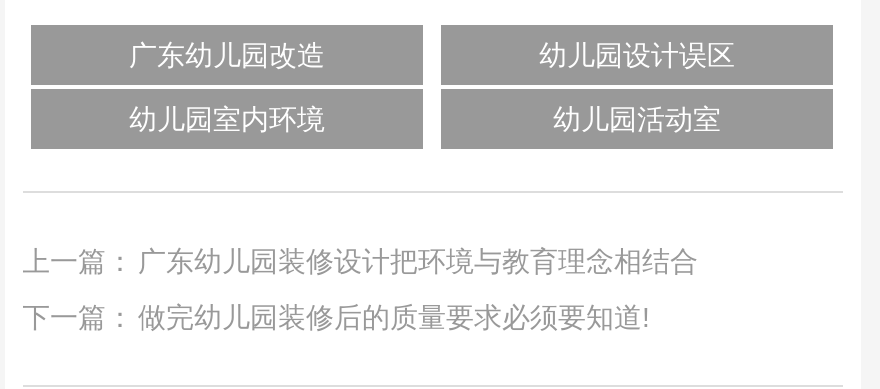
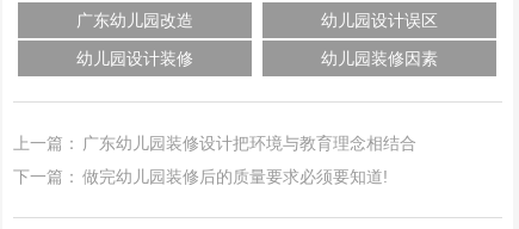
- 幼儿园室内环境
- 幼儿园活动室
+ 幼儿园设计装修
+ 幼儿园装修因素
